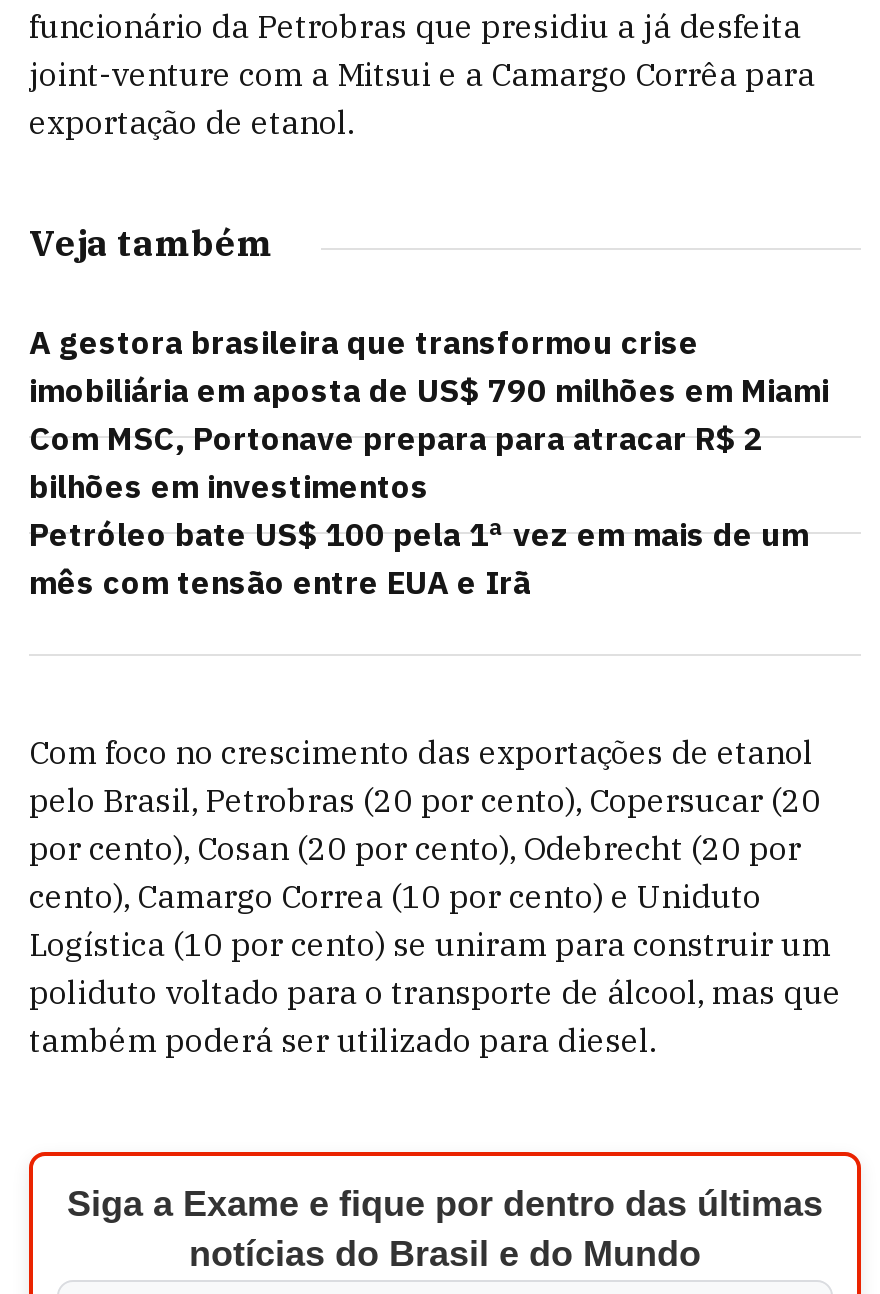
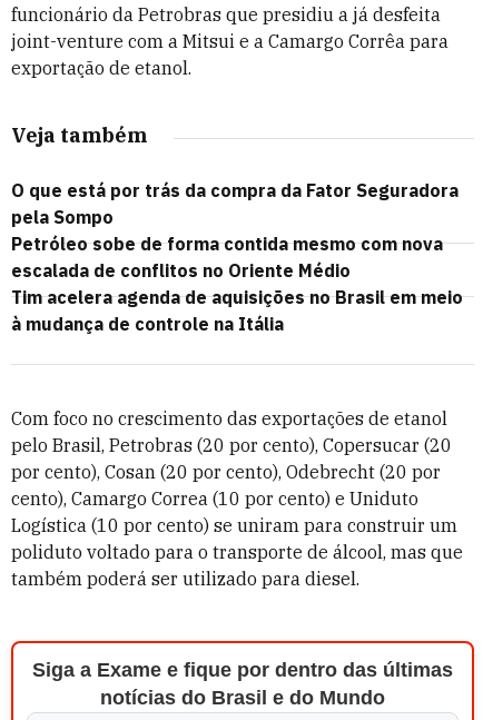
- A gestora brasileira que transformou crise
- imobiliária em aposta de US$ 790 milhões em Miami
- Com MSC, Portonave prepara para atracar R$ 2
- bilhões em investimentos
- Petróleo bate US$ 100 pela 1ª vez em mais de um
- mês com tensão entre EUA e Irã
+ O que está por trás da compra da Fator Seguradora
+ pela Sompo
+ Petróleo sobe de forma contida mesmo com nova
+ escalada de conflitos no Oriente Médio
+ Tim acelera agenda de aquisições no Brasil em meio
+ à mudança de controle na Itália
